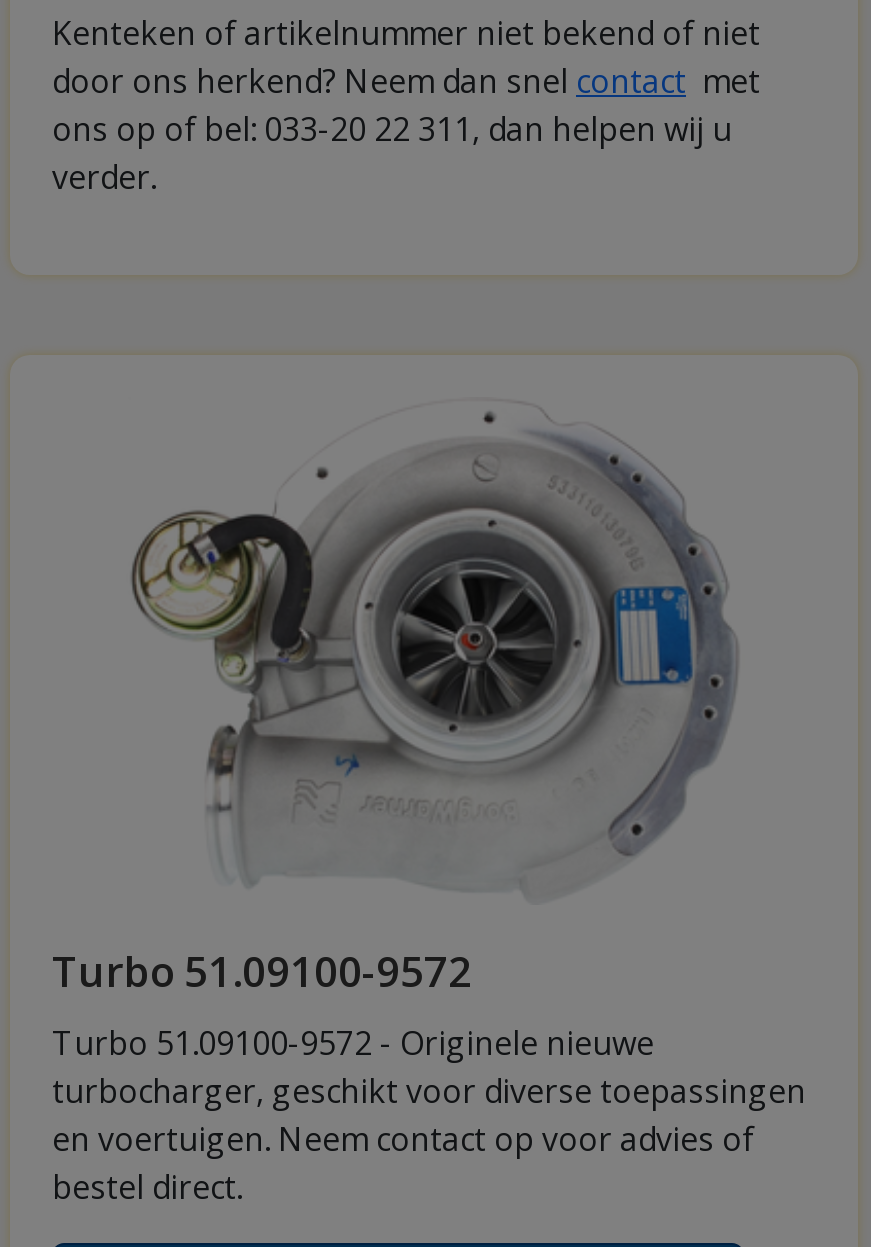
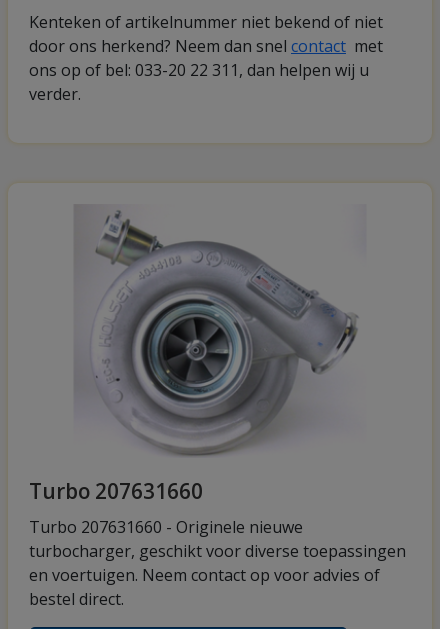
- [image]
- Turbo 51.09100-9572
+ [image]
+ Turbo 207631660

- Turbo 51.09100-9572 - Originele nieuwe
+ Turbo 207631660 - Originele nieuwe
